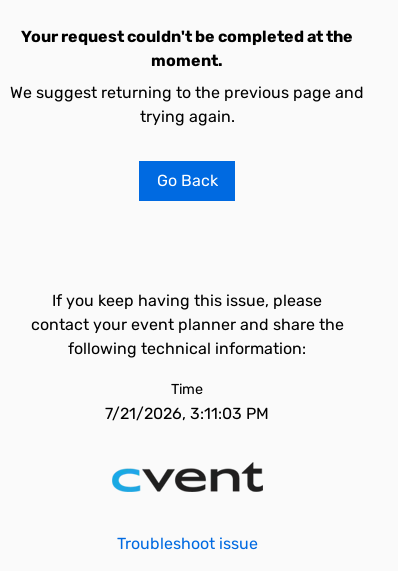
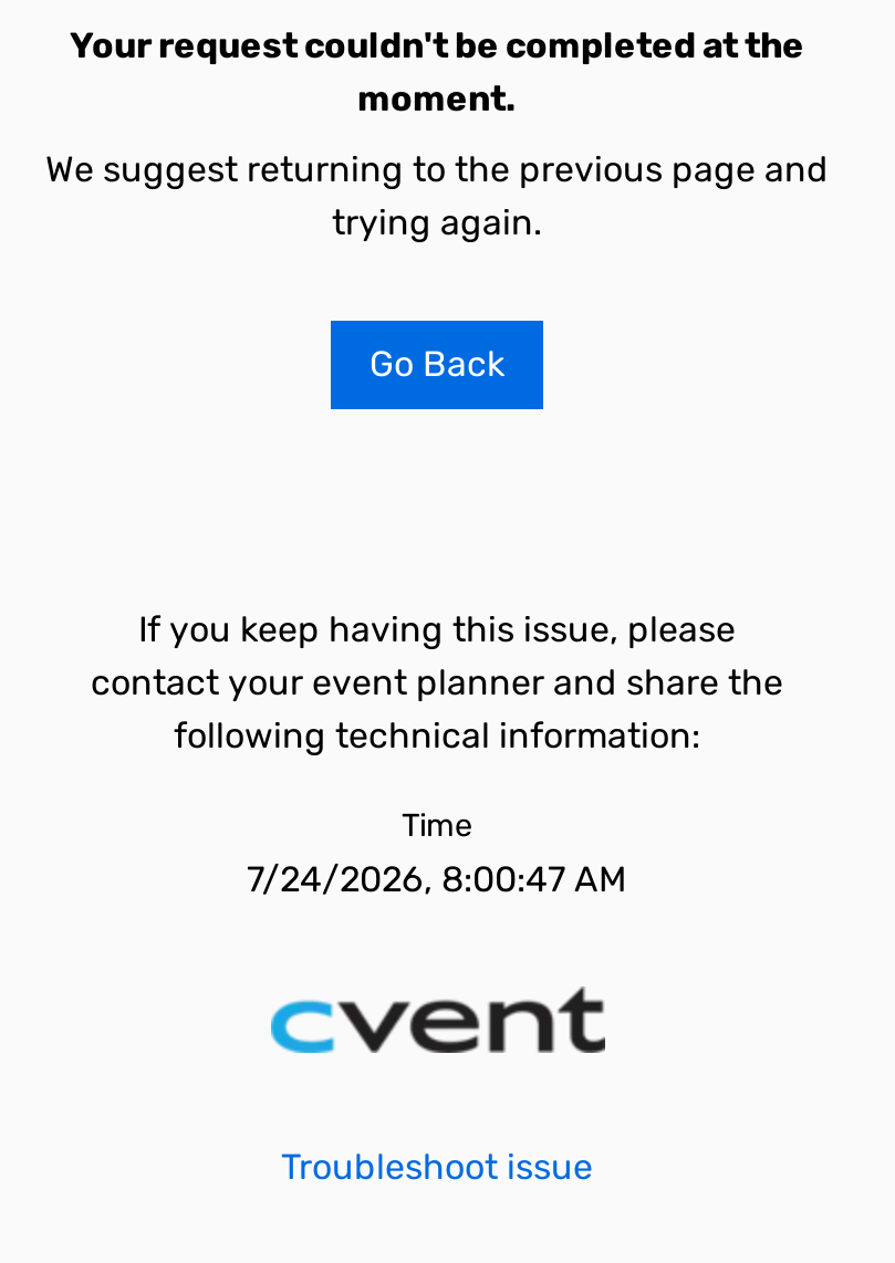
- 7/21/2026, 3:11:03 PM
+ 7/24/2026, 8:00:47 AM
